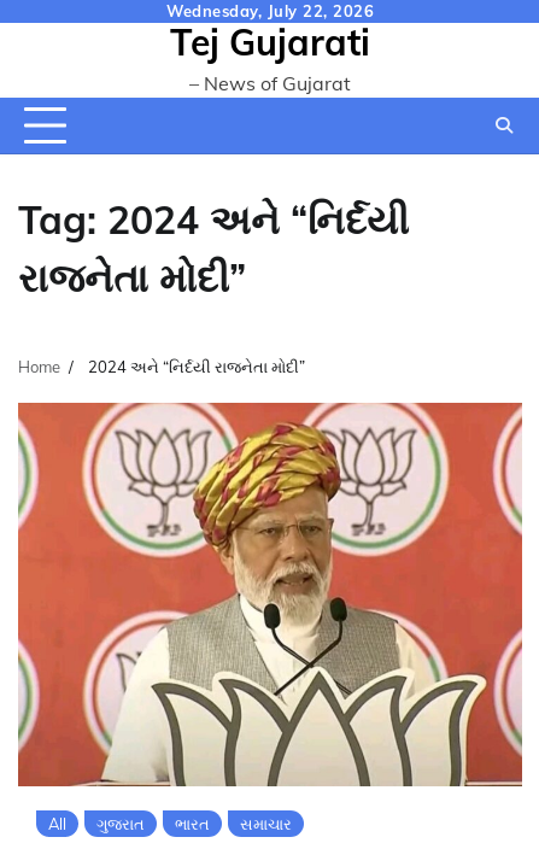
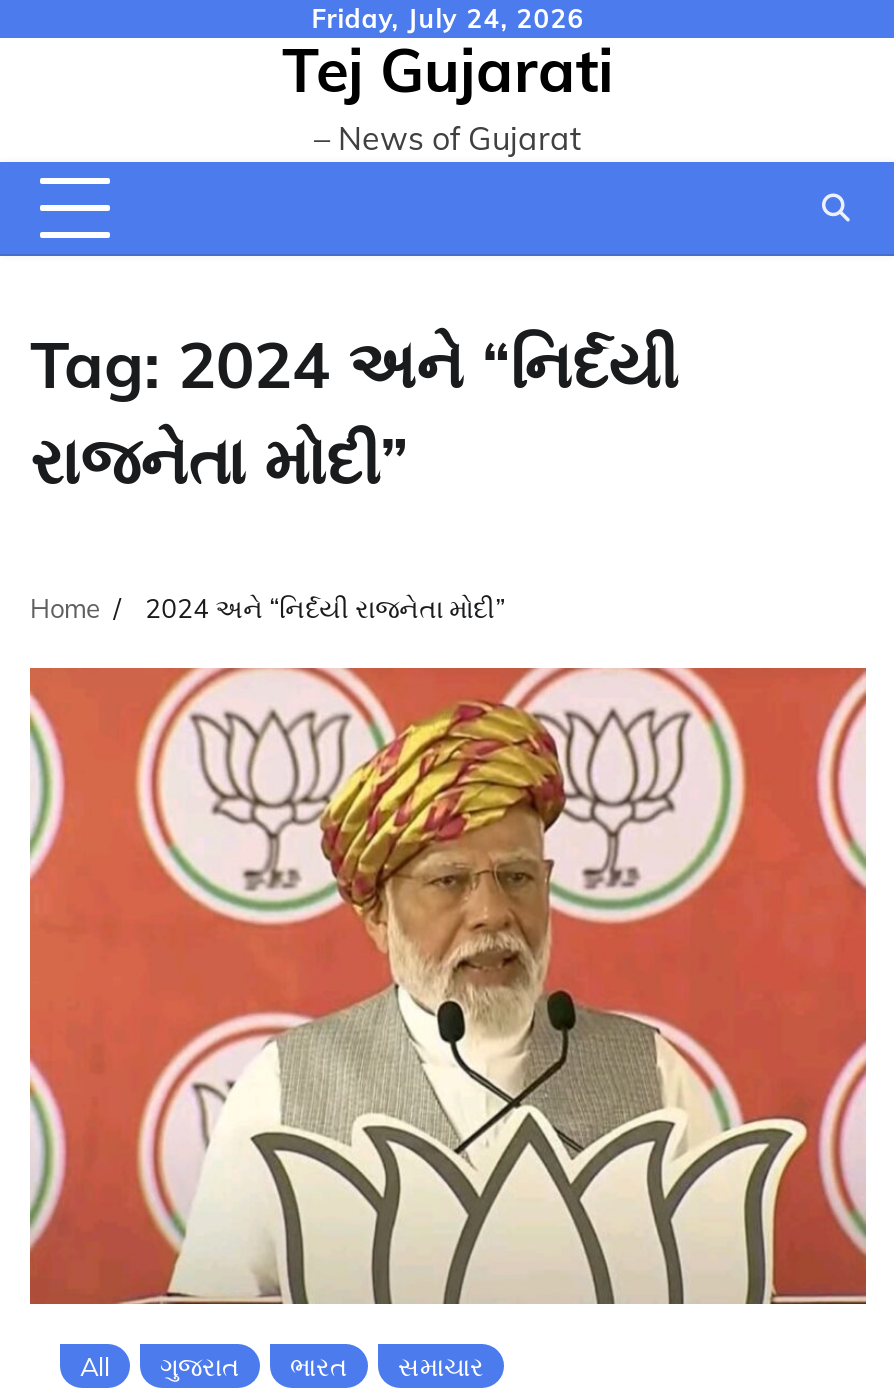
- Wednesday, July 22, 2026
+ Friday, July 24, 2026
